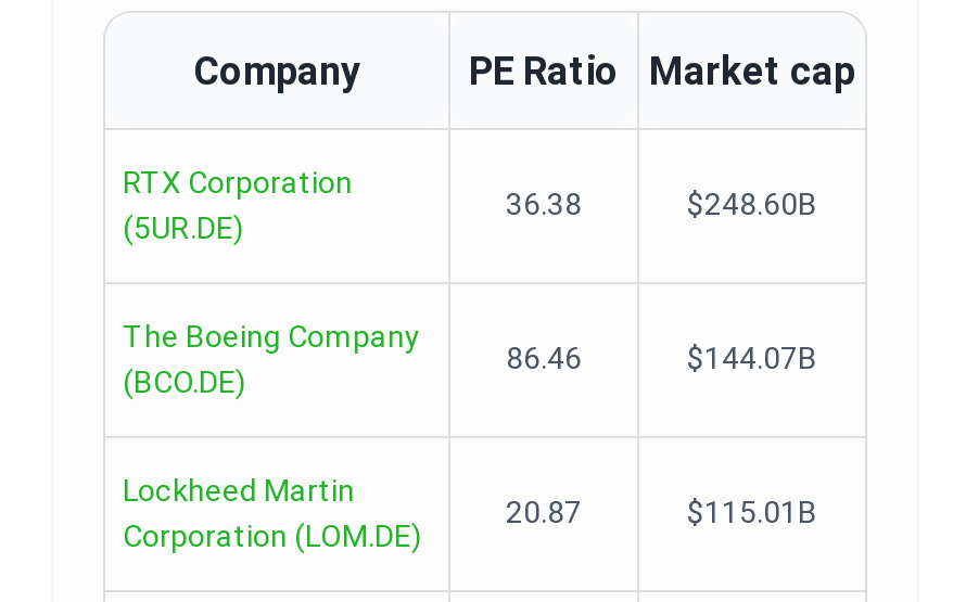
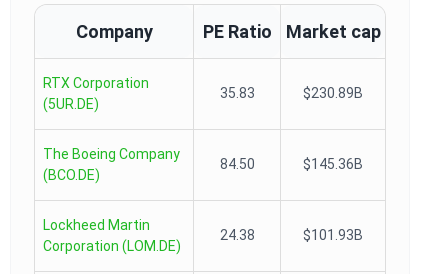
- 36.38
- $248.60B
+ 35.83
+ $230.89B

- 86.46
- $144.07B
+ 84.50
+ $145.36B

- 20.87
- $115.01B
+ 24.38
+ $101.93B
